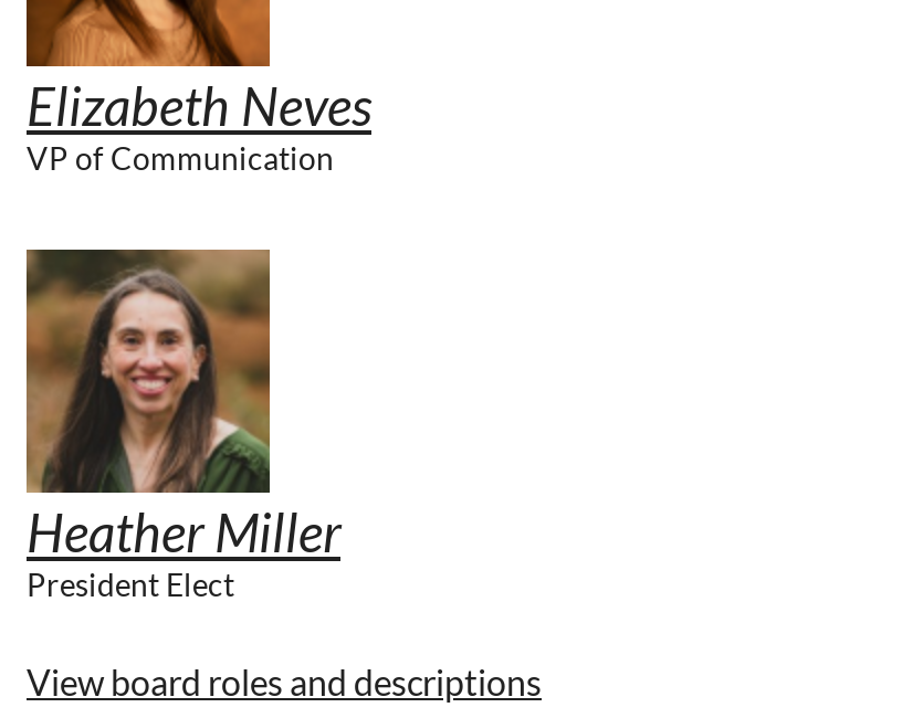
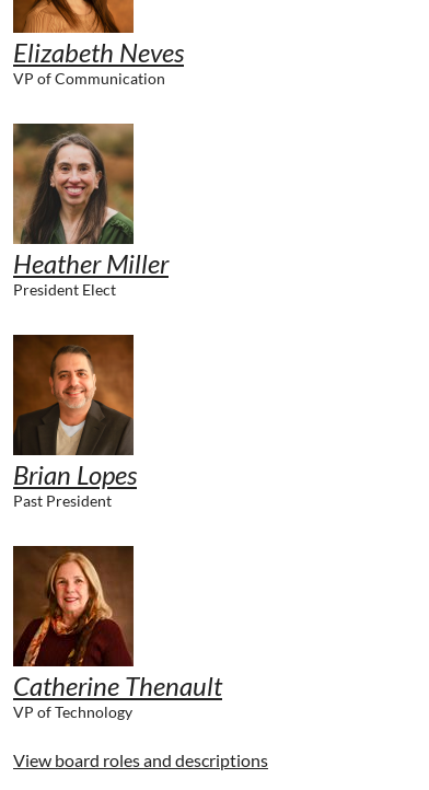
+ [image]
+ Catherine Thenault
+ VP of Technology

+ [image]
+ Brian Lopes
+ Past President
